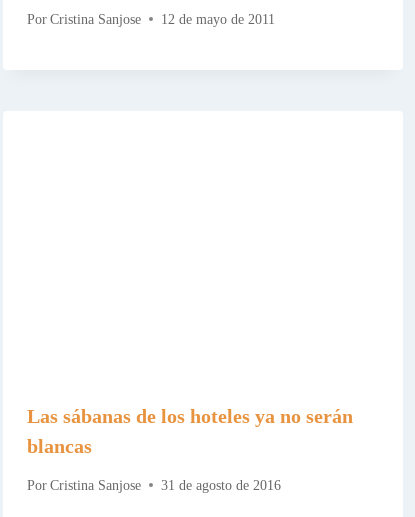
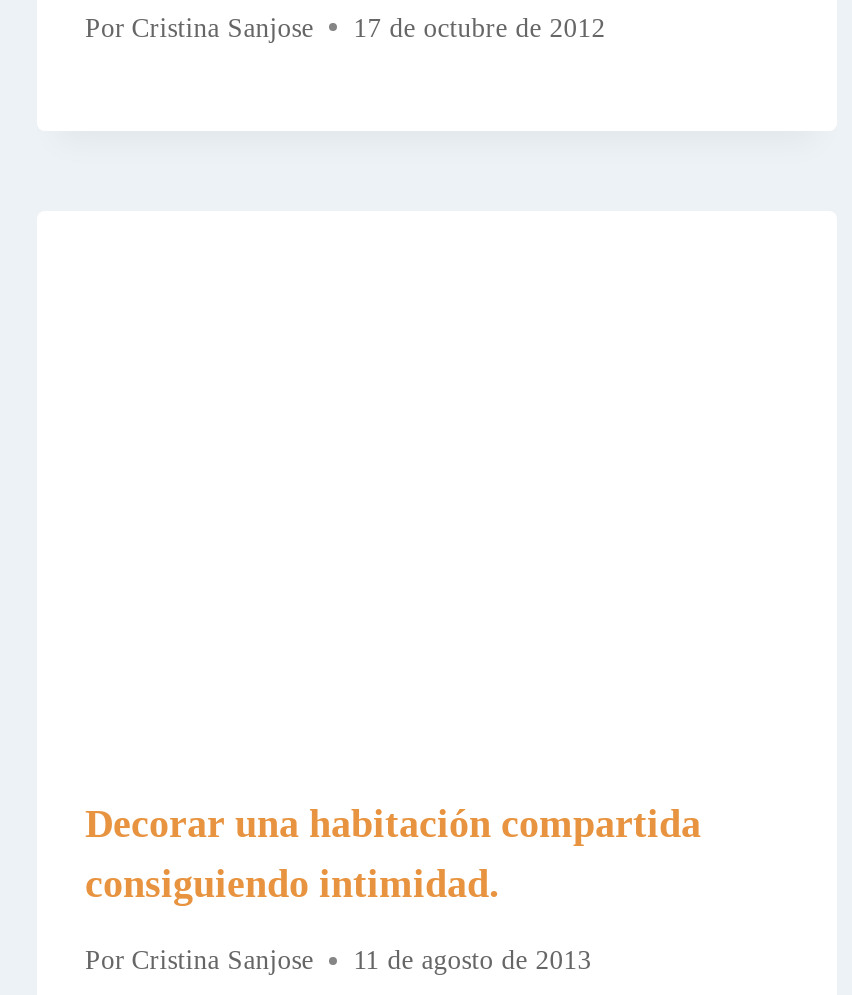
- Por Cristina Sanjose 12 de mayo de 2011
+ Por Cristina Sanjose 17 de octubre de 2012

- Las sábanas de los hoteles ya no serán
- blancas
+ Decorar una habitación compartida
+ consiguiendo intimidad.

- Por Cristina Sanjose 31 de agosto de 2016
+ Por Cristina Sanjose 11 de agosto de 2013
